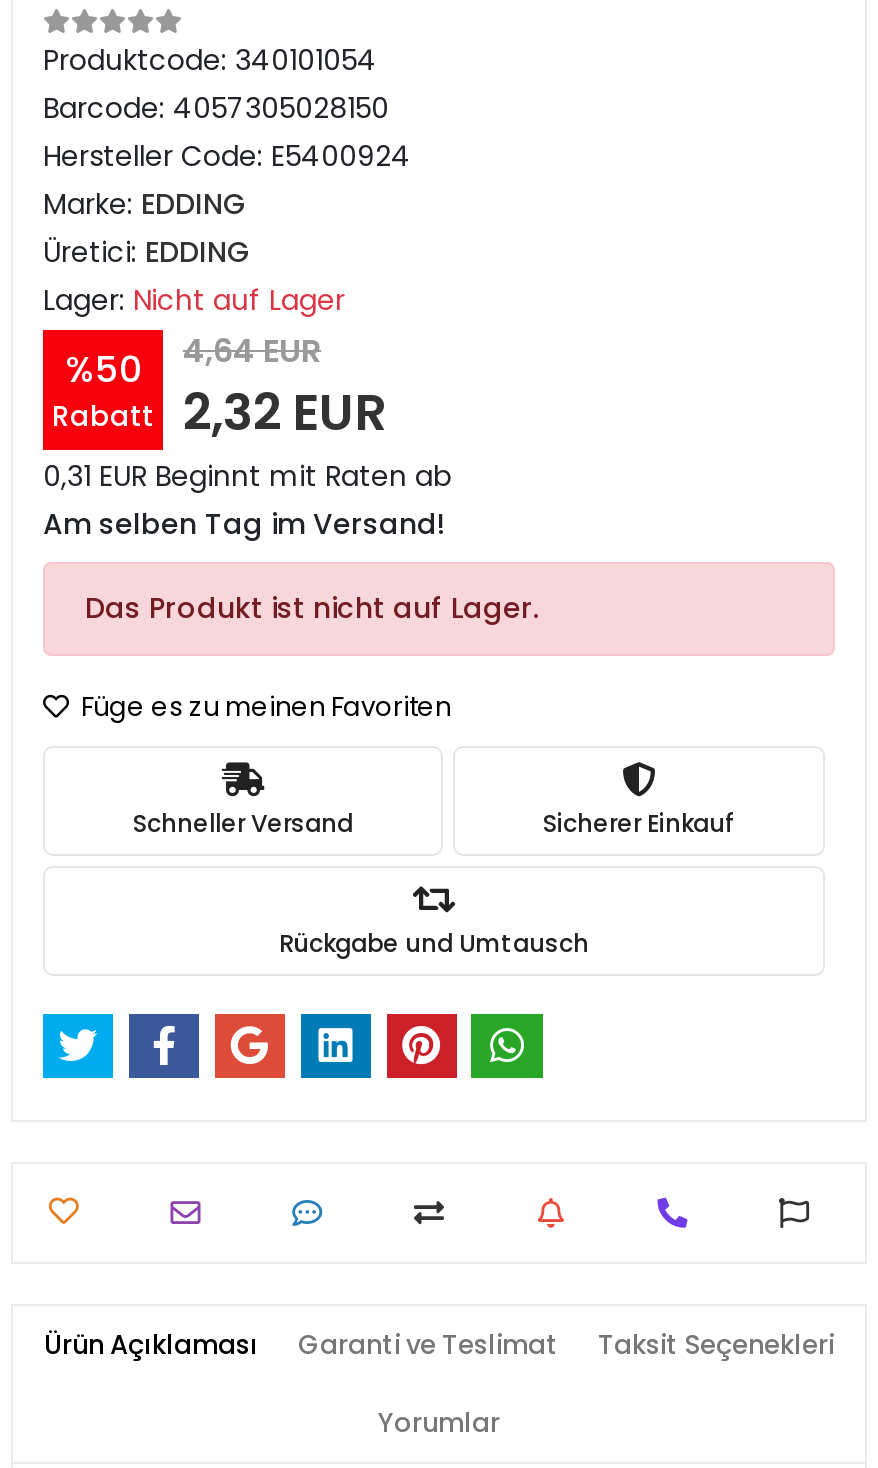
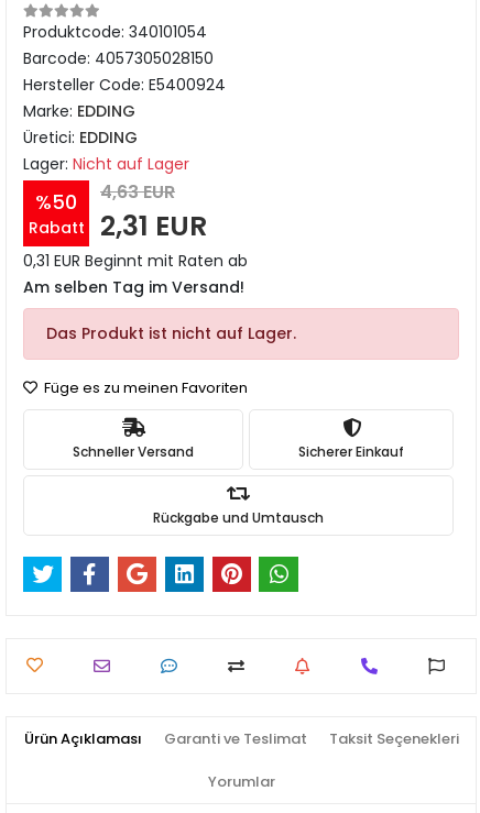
- %50 4,64 EUR
+ %50 4,63 EUR

- Rabatt 2,32 EUR
+ Rabatt 2,31 EUR
